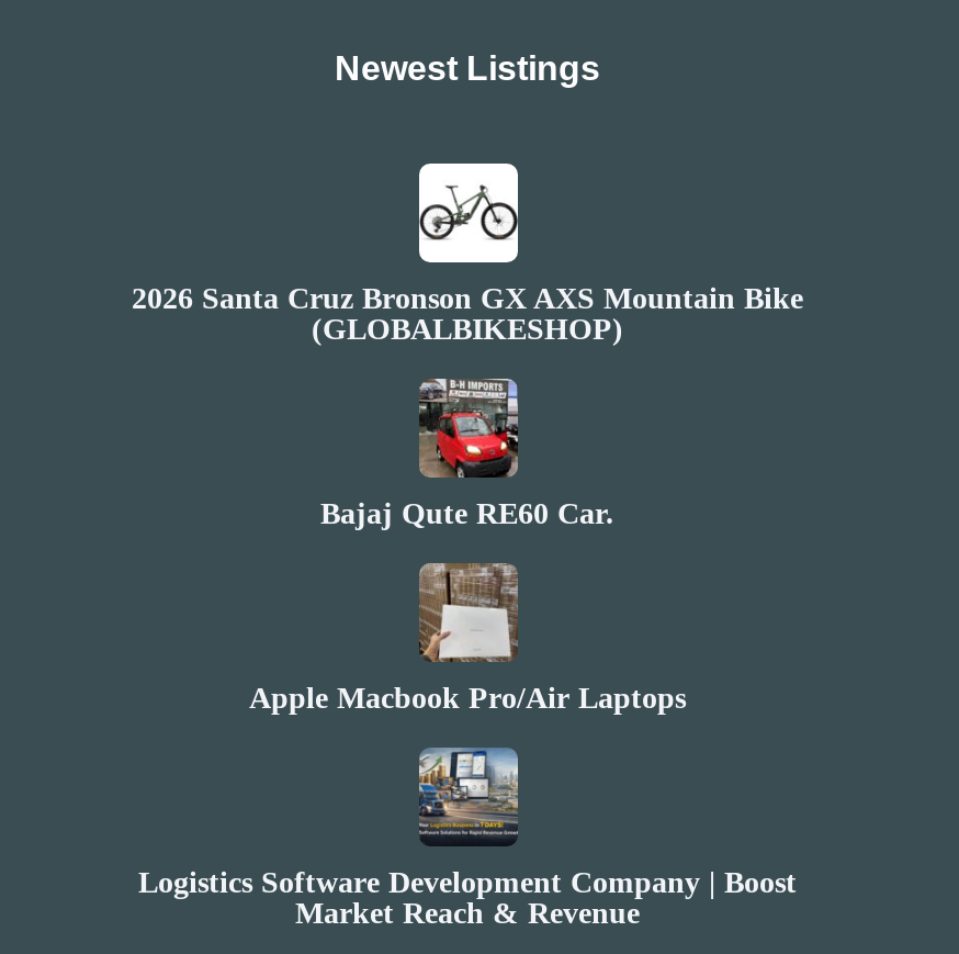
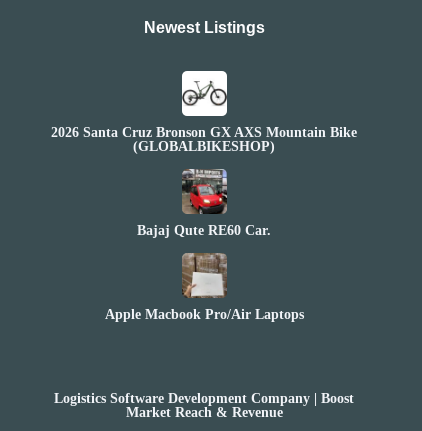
- [image]
